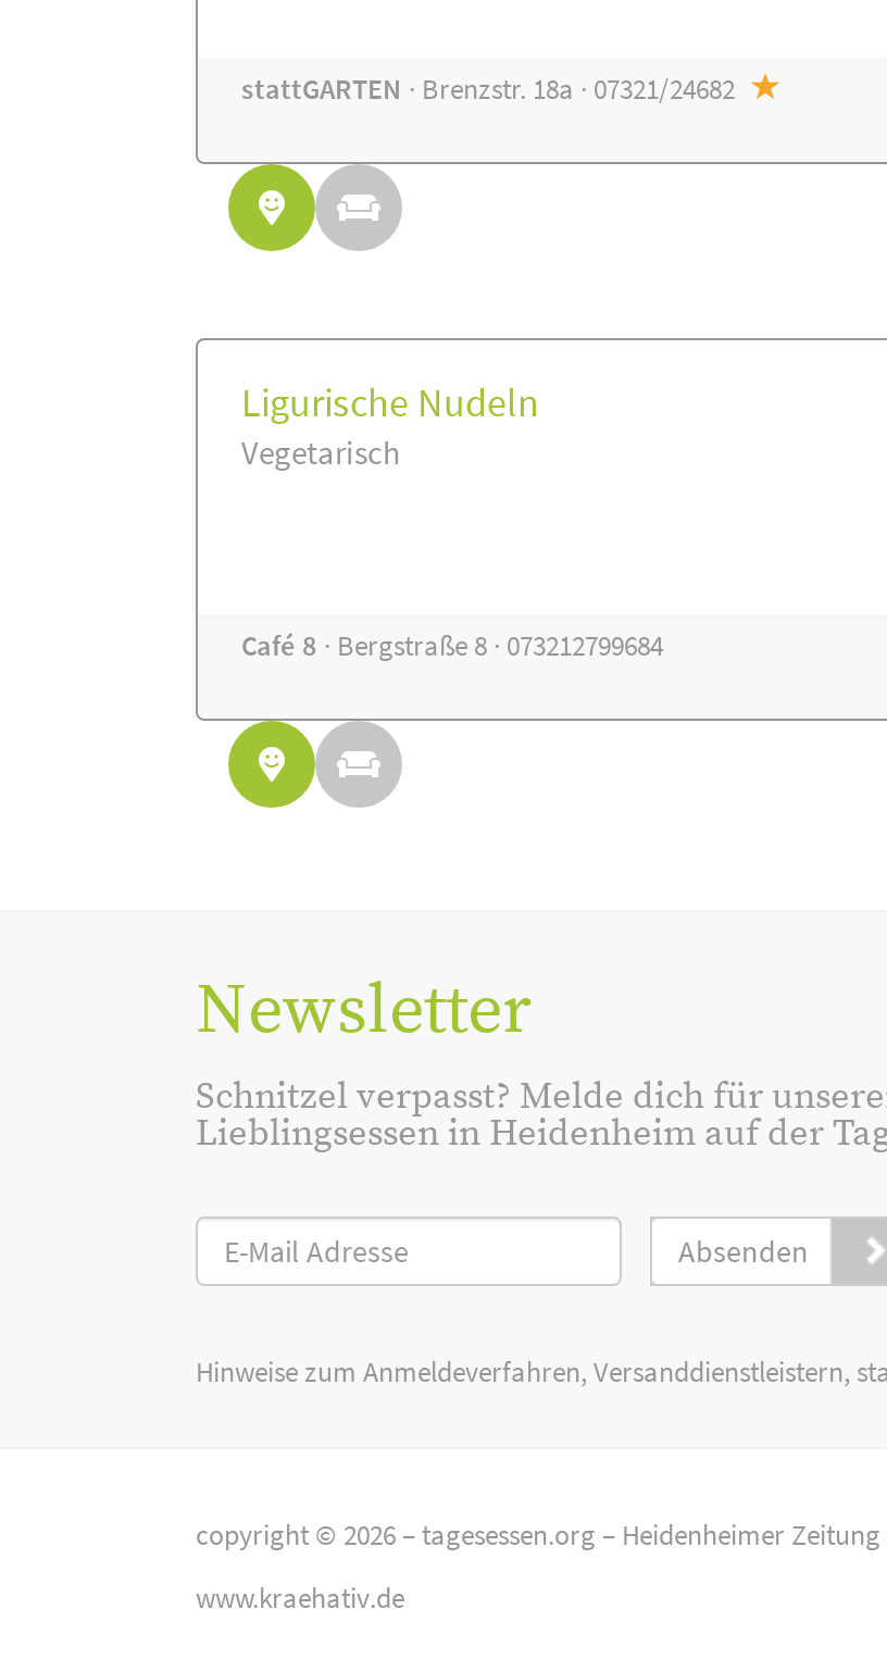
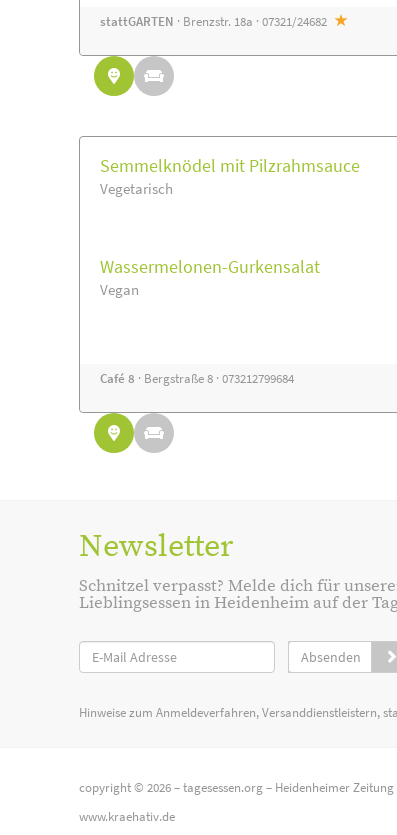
- Ligurische Nudeln
+ Semmelknödel mit Pilzrahmsauce

+ Wassermelonen-Gurkensalat
+ Vegan
